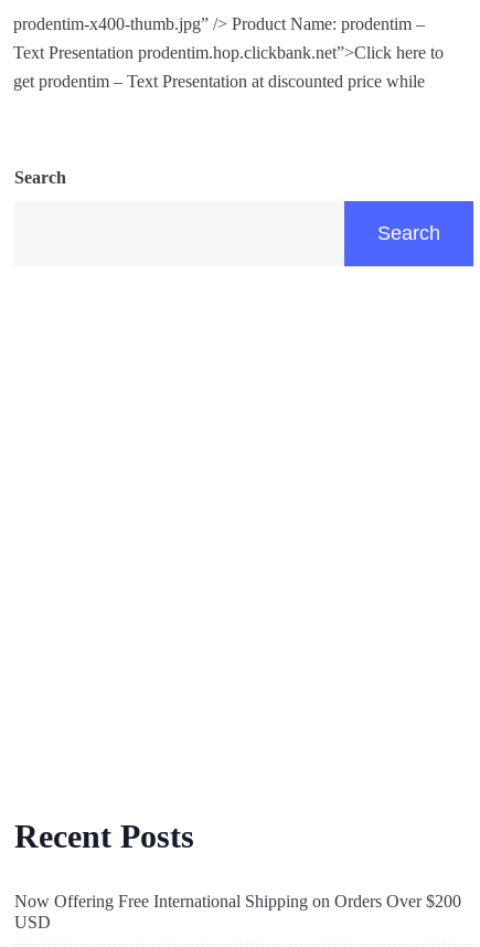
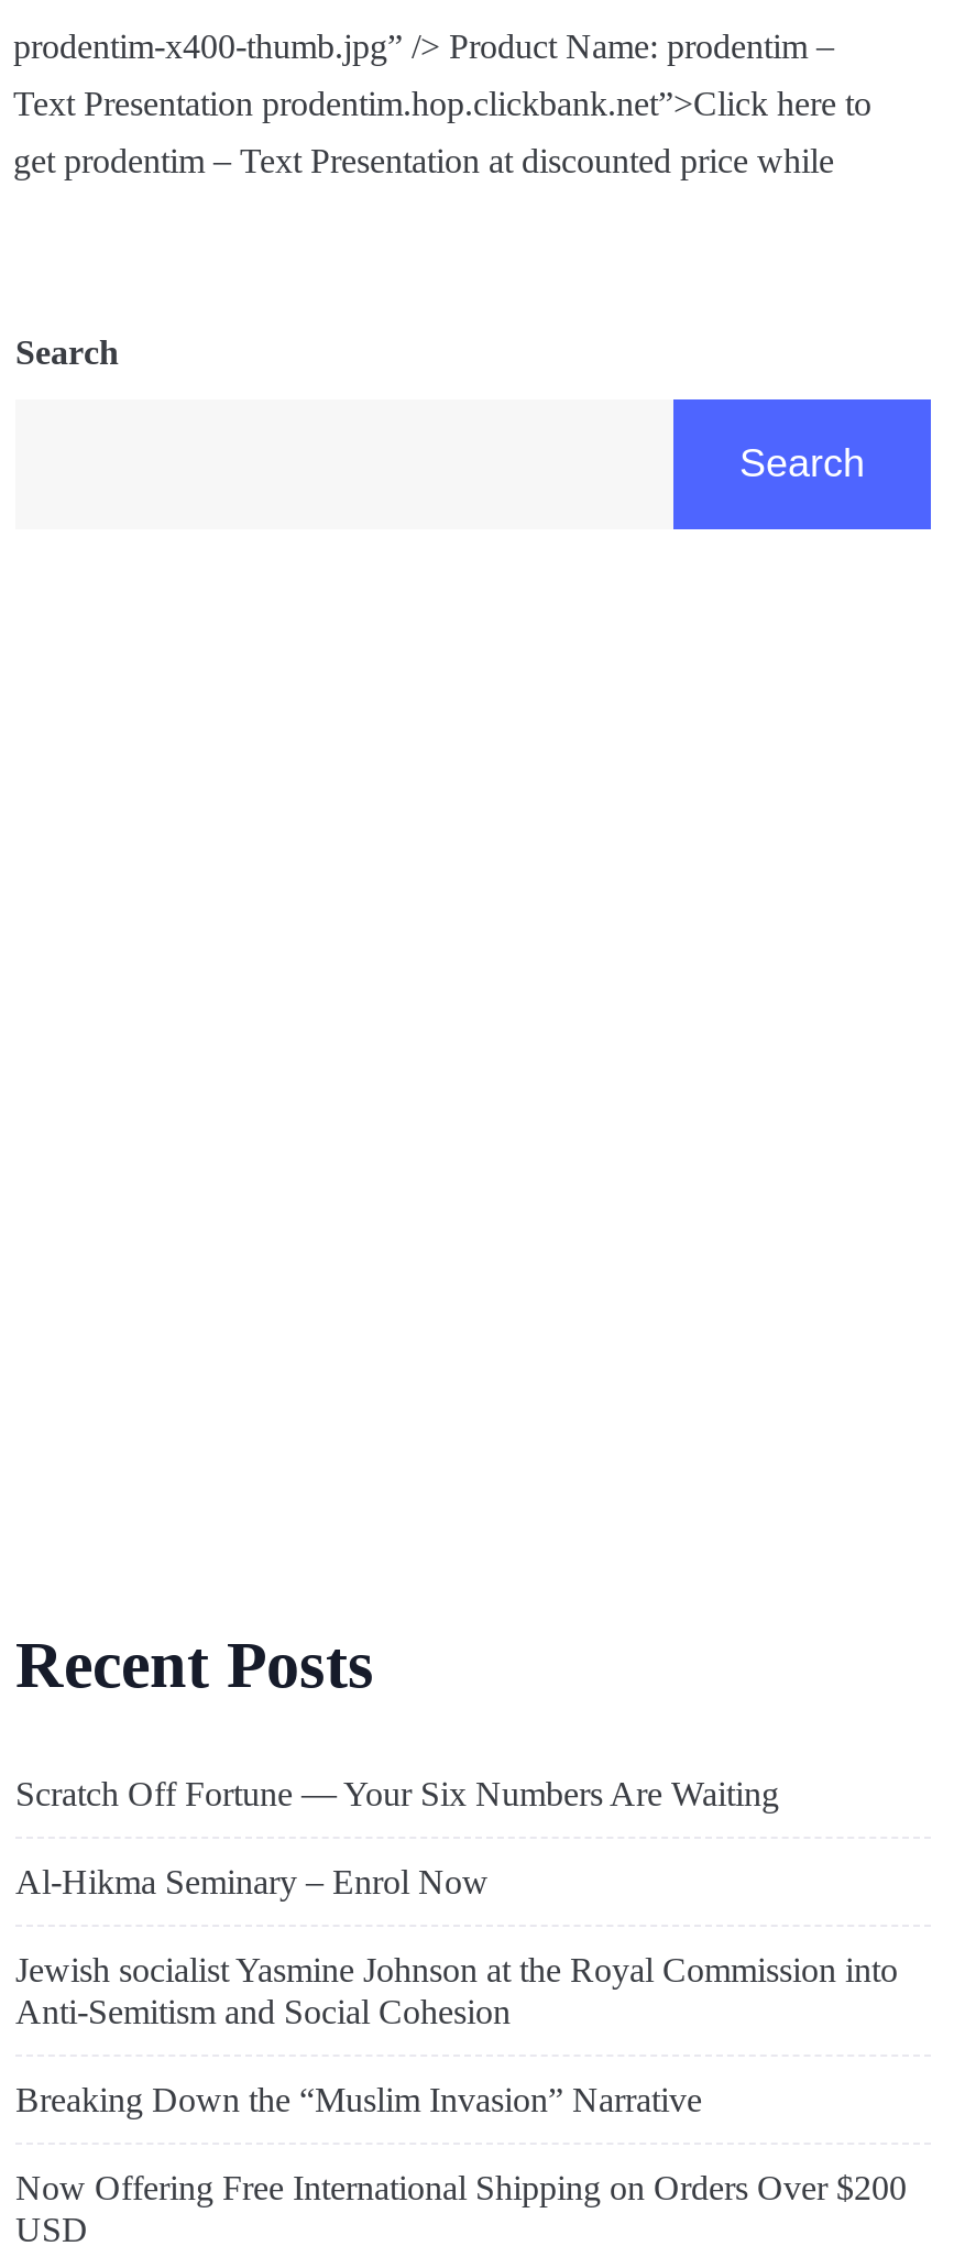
+ Scratch Off Fortune — Your Six Numbers Are Waiting
+ Al-Hikma Seminary – Enrol Now
+ Jewish socialist Yasmine Johnson at the Royal Commission into
+ Anti-Semitism and Social Cohesion
+ Breaking Down the “Muslim Invasion” Narrative
